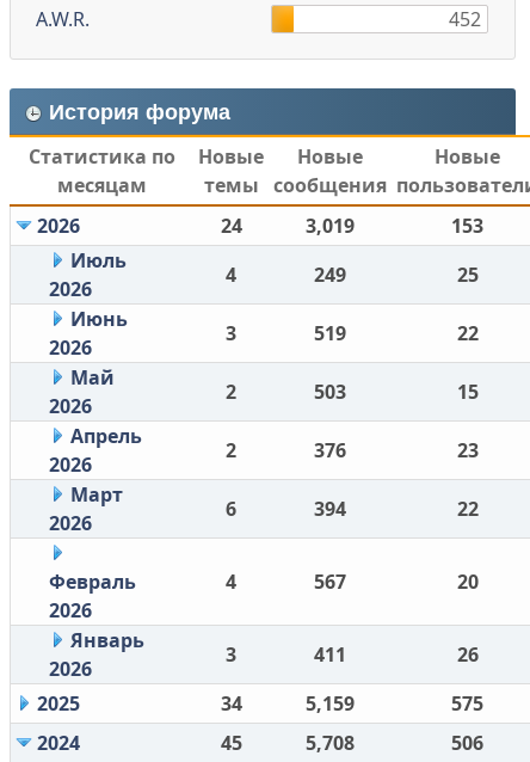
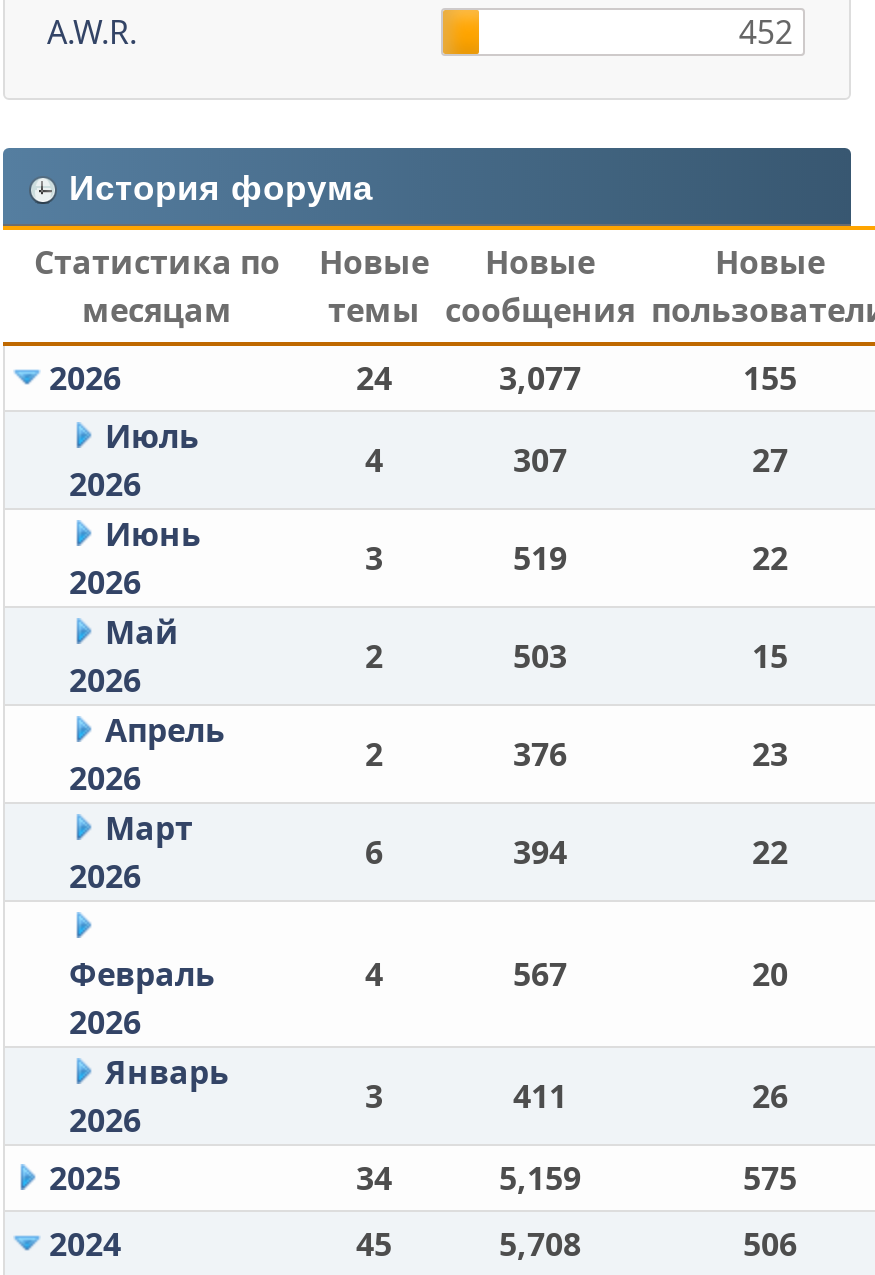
- 3,019
+ 3,077

- 153
+ 155

- 249
+ 307

- 25
+ 27
